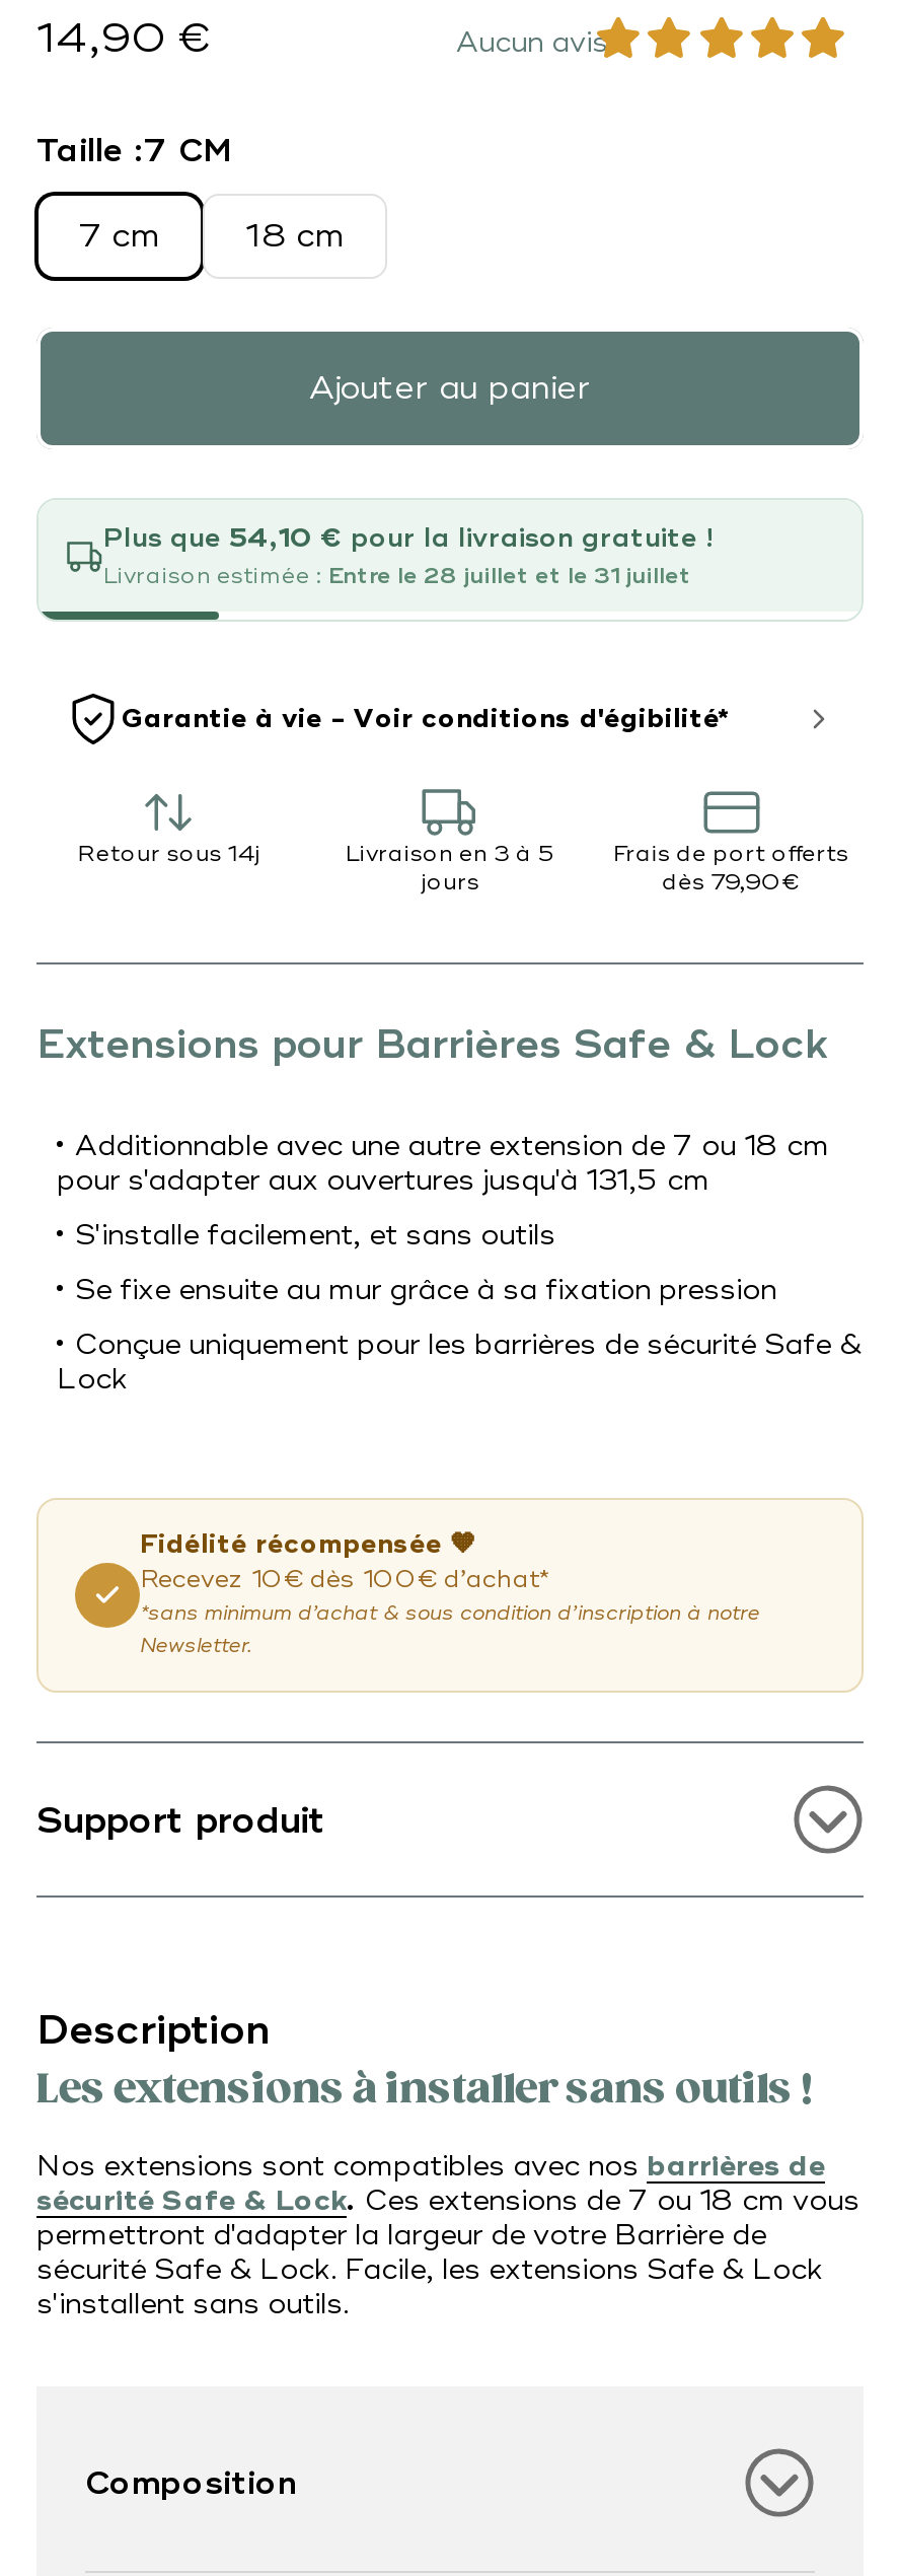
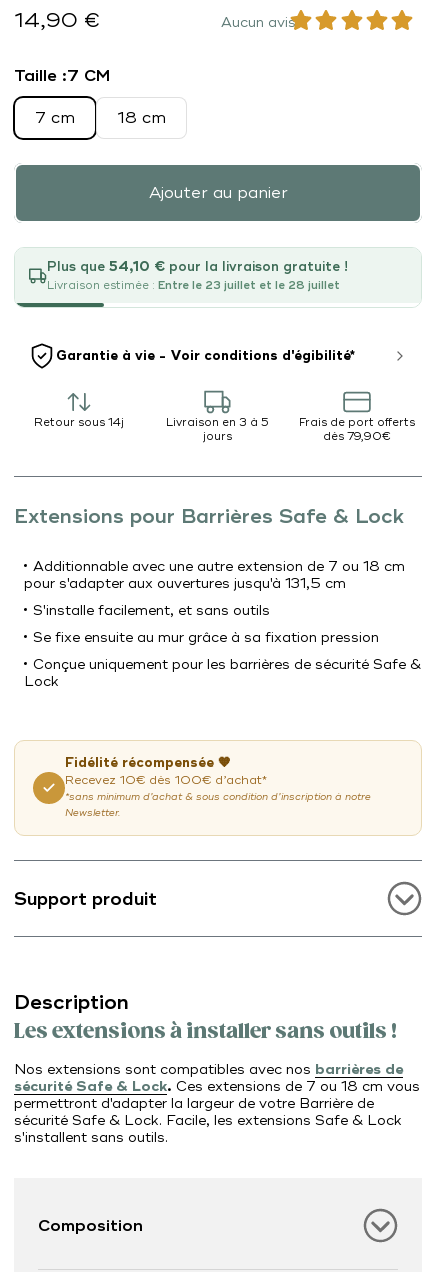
- Livraison estimée : Entre le 28 juillet et le 31 juillet
+ Livraison estimée : Entre le 23 juillet et le 28 juillet
